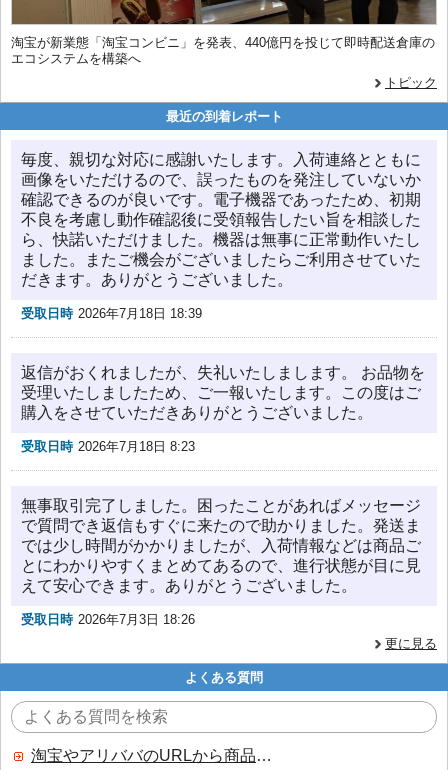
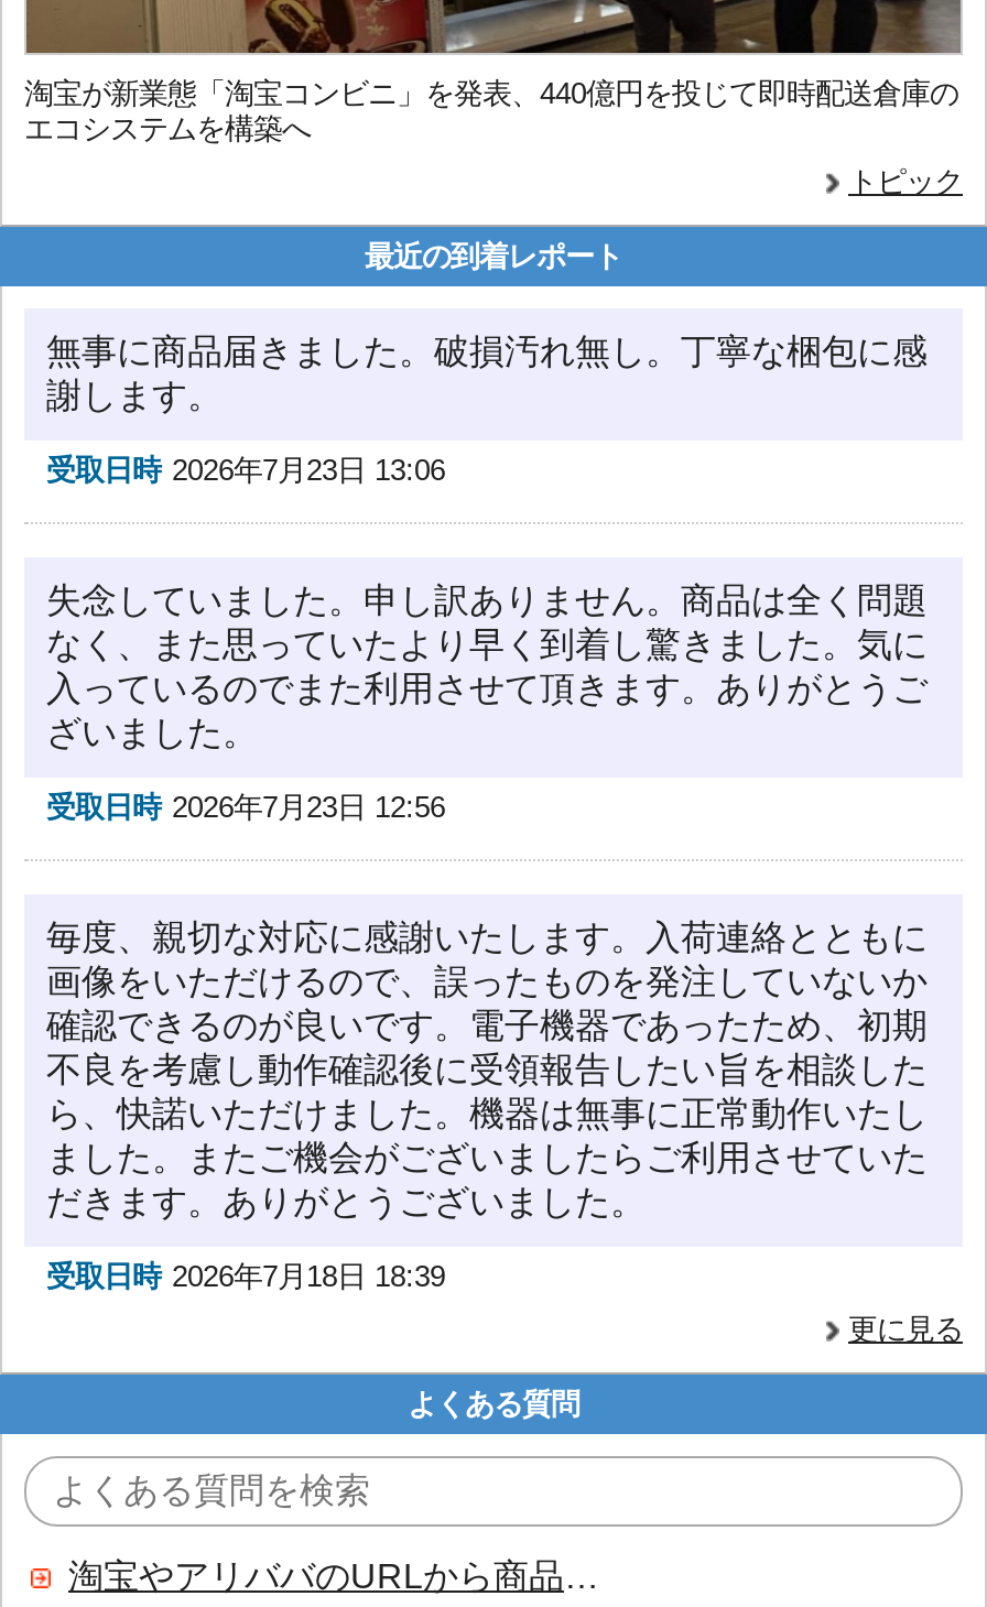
+ 無事に商品届きました。破損汚れ無し。丁寧な梱包に感
+ 謝します。
+ 受取日時 2026年7月23日 13:06

+ 失念していました。申し訳ありません。商品は全く問題
+ なく、また思っていたより早く到着し驚きました。気に
+ 入っているのでまた利用させて頂きます。ありがとうご
+ ざいました。
+ 受取日時 2026年7月23日 12:56

moved down: 毎度、親切な対応に感謝いたします。入荷連絡とともに | 画像をいただけるので、誤ったものを発注していないか | 確認できるのが良いです。電子機器であったため、初期 | 不良を考慮し動作確認後に受領報告したい旨を相談した | ら、快諾いただけました。機器は無事に正常動作いたし | ました。またご機会がございましたらご利用させていた | だきます。ありがとうございました。 | 受取日時 2026年7月18日 18:39

- 返信がおくれましたが、失礼いたしまします。 お品物を
- 受理いたしましたため、ご一報いたします。この度はご
- 購入をさせていただきありがとうございました。
- 受取日時 2026年7月18日 8:23

- 無事取引完了しました。困ったことがあればメッセージ
- で質問でき返信もすぐに来たので助かりました。発送ま
- では少し時間がかかりましたが、入荷情報などは商品ご
- とにわかりやすくまとめてあるので、進行状態が目に見
- えて安心できます。ありがとうございました。
- 受取日時 2026年7月3日 18:26
